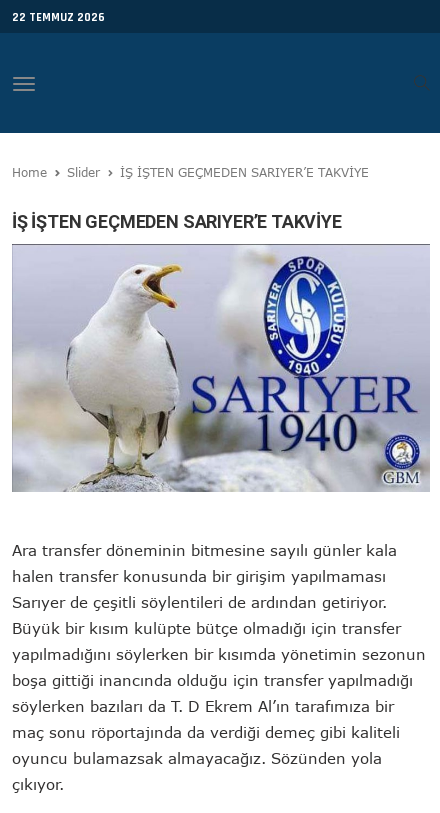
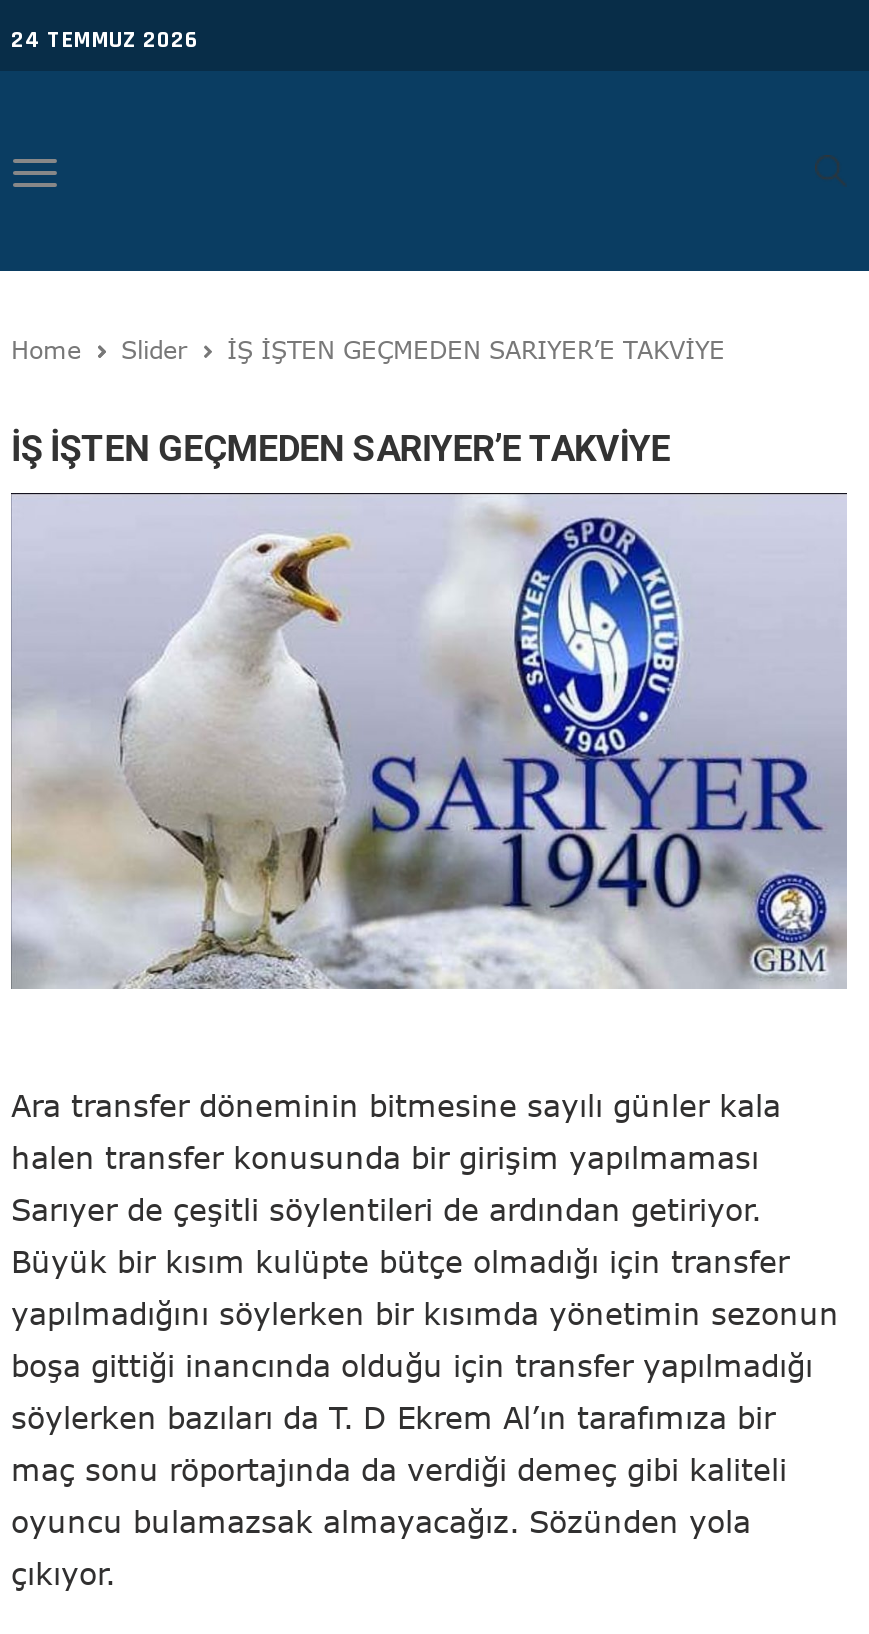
- 22 TEMMUZ 2026
+ 24 TEMMUZ 2026
